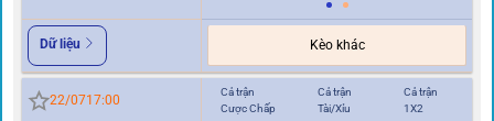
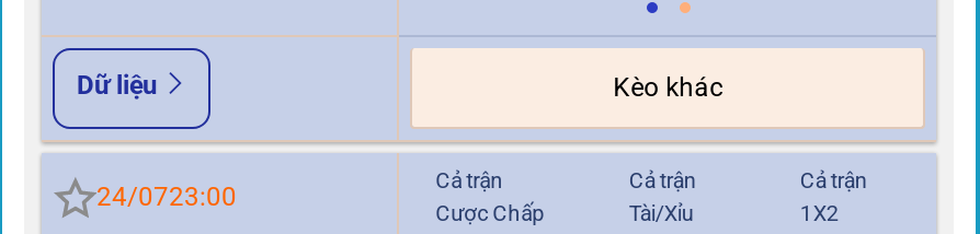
- 22/0717:00
+ 24/0723:00
